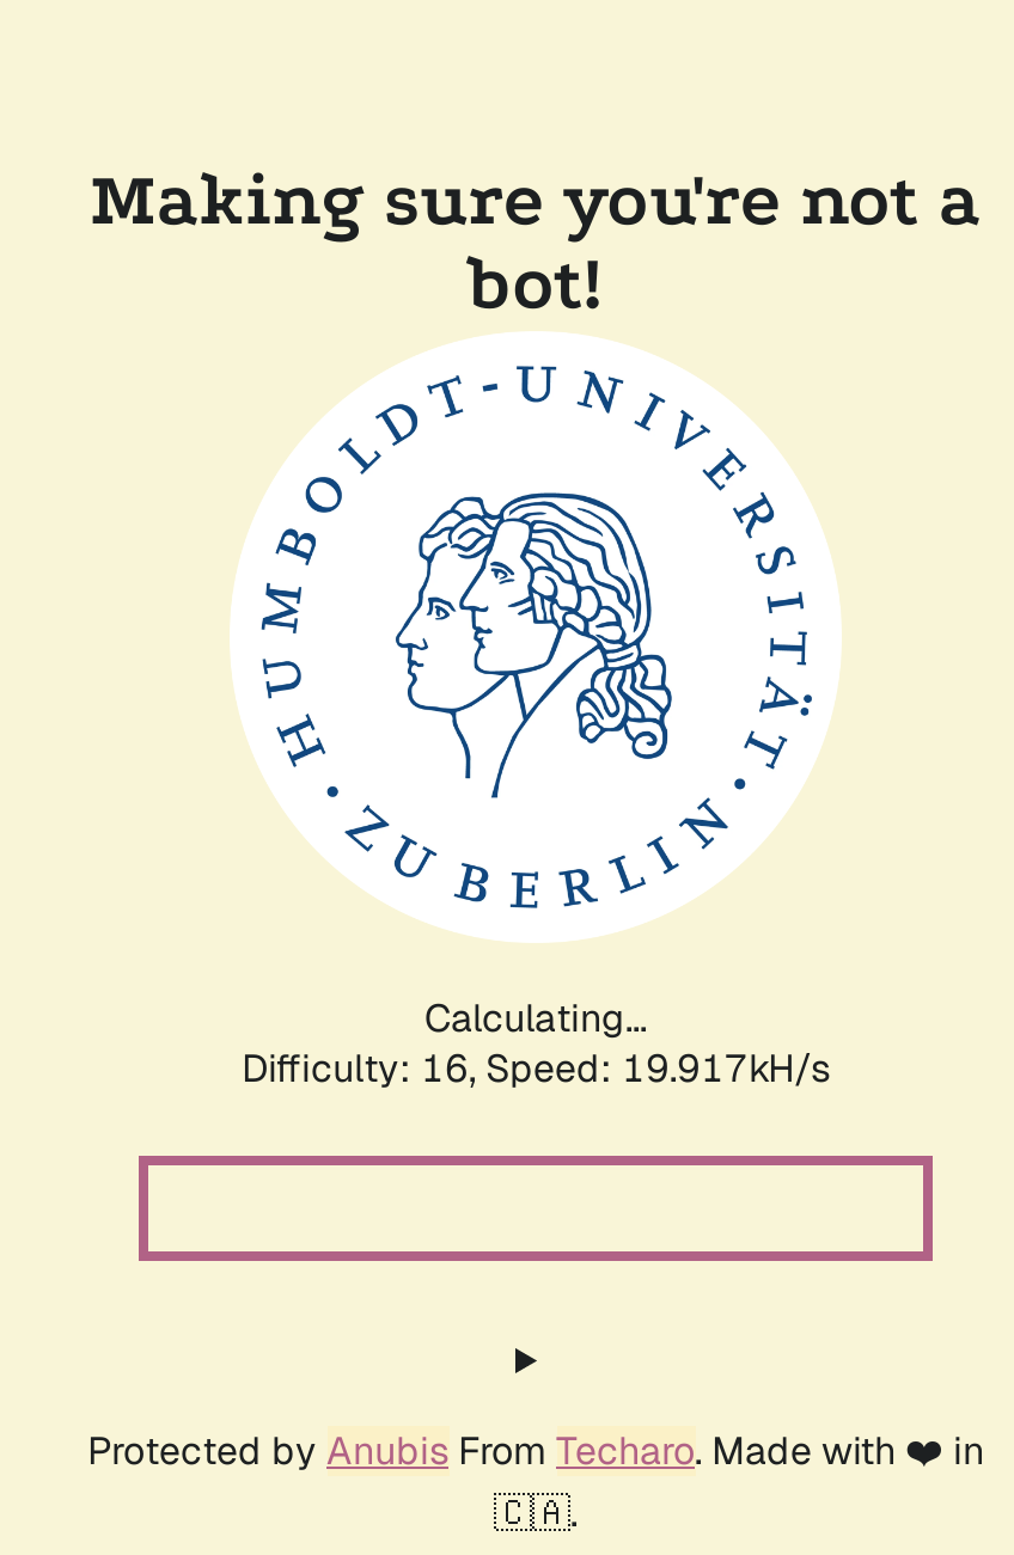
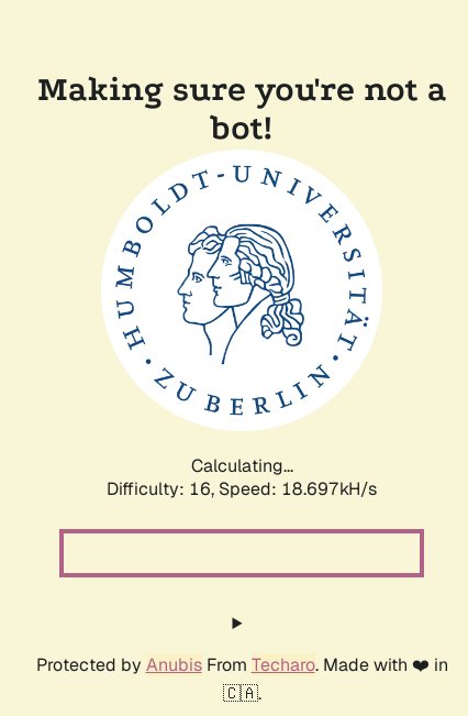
- Difficulty: 16, Speed: 19.917kH/s
+ Difficulty: 16, Speed: 18.697kH/s
